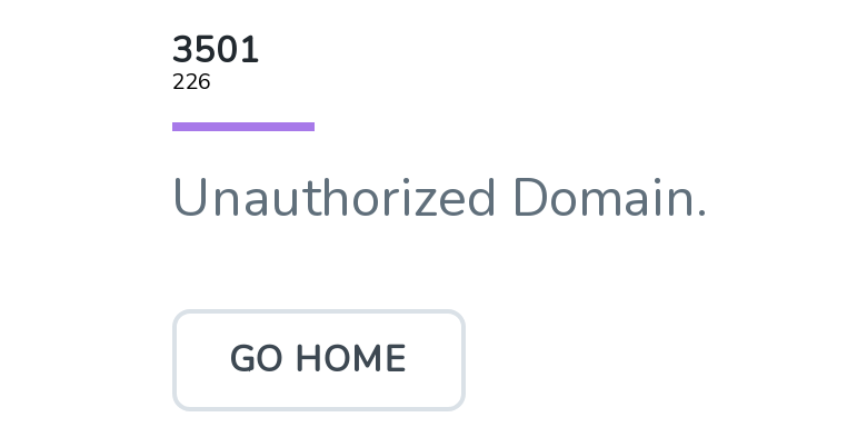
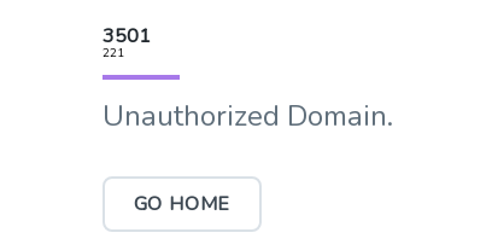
- 226
+ 221
